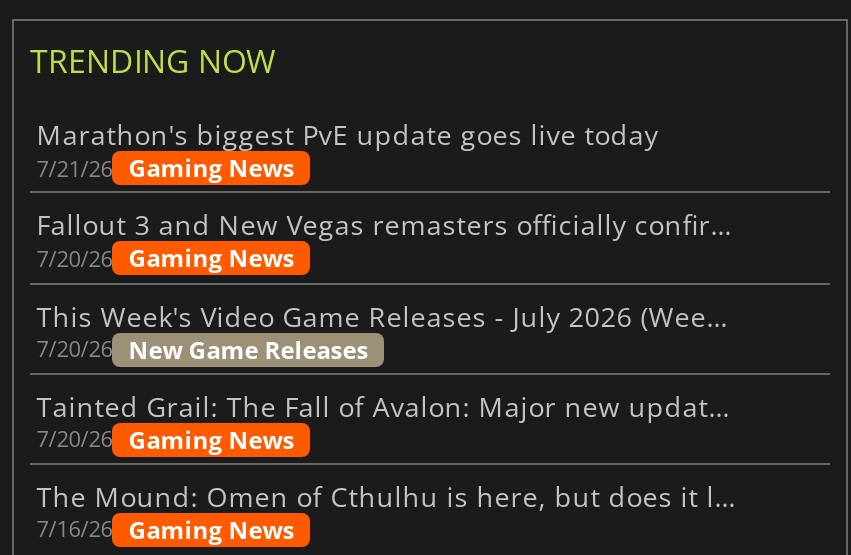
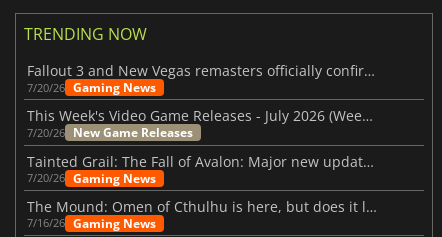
- Marathon's biggest PvE update goes live today
- 7/21/26 Gaming News
